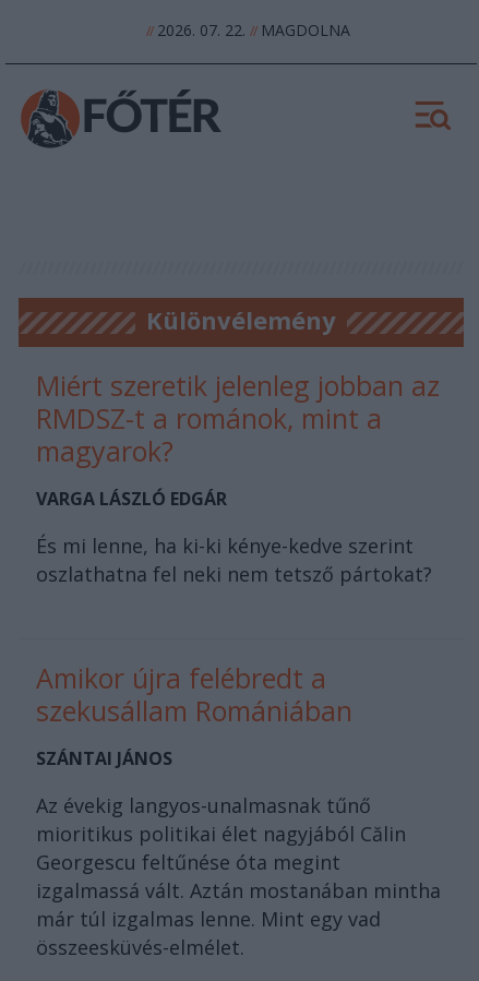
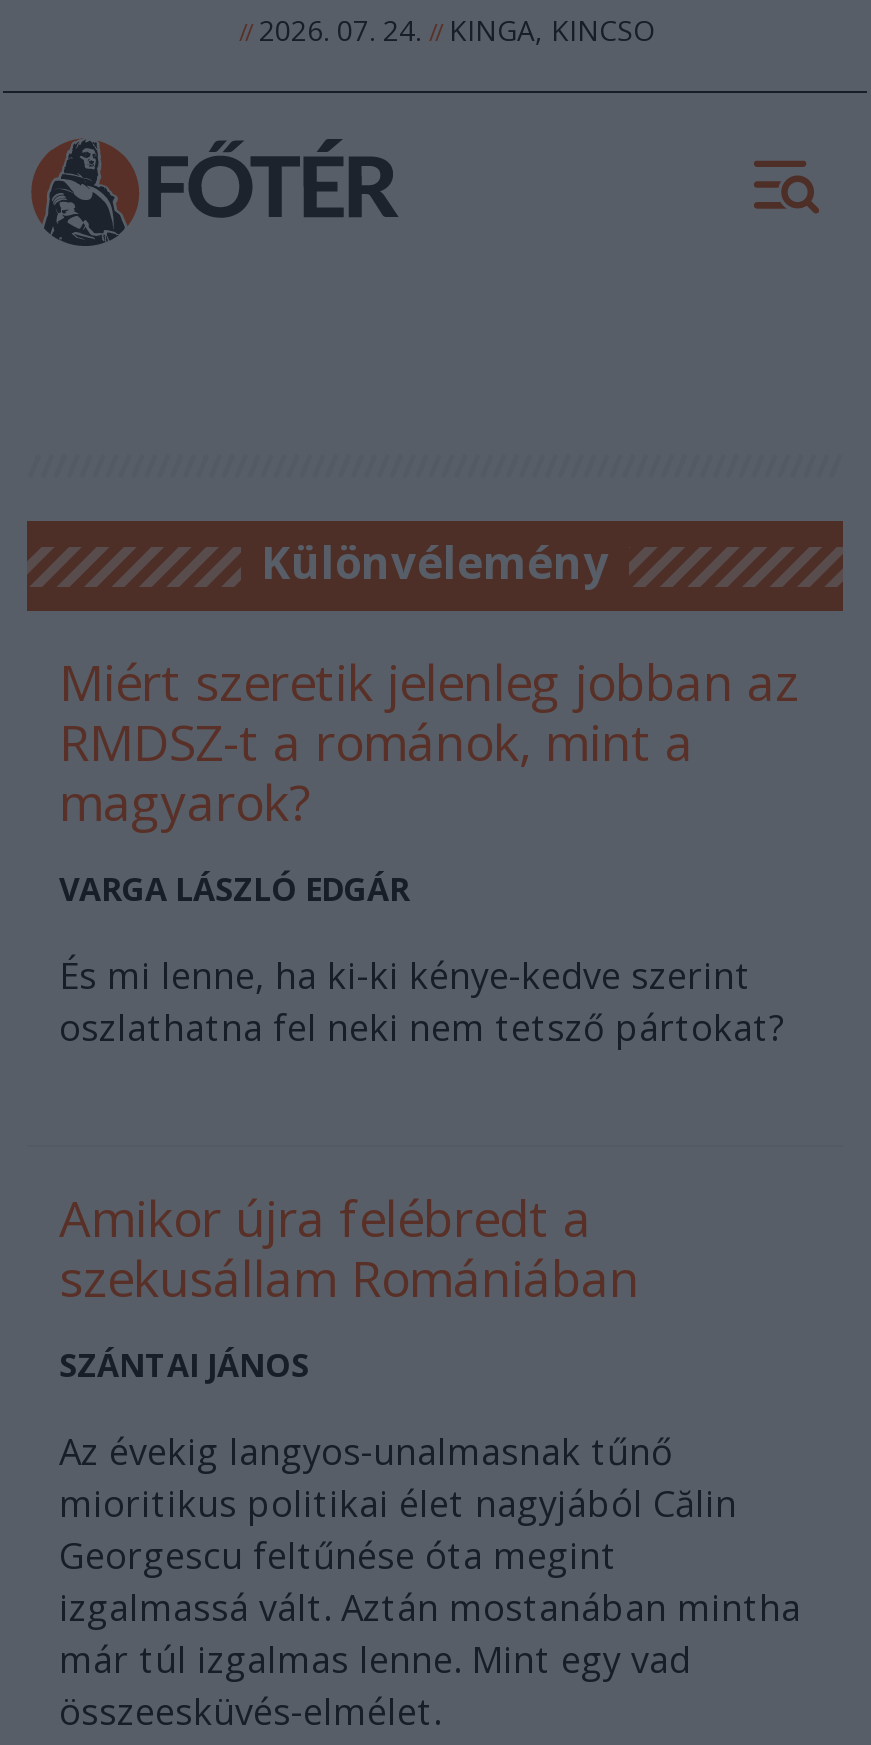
- // 2026. 07. 22. // MAGDOLNA
+ // 2026. 07. 24. // KINGA, KINCSO
